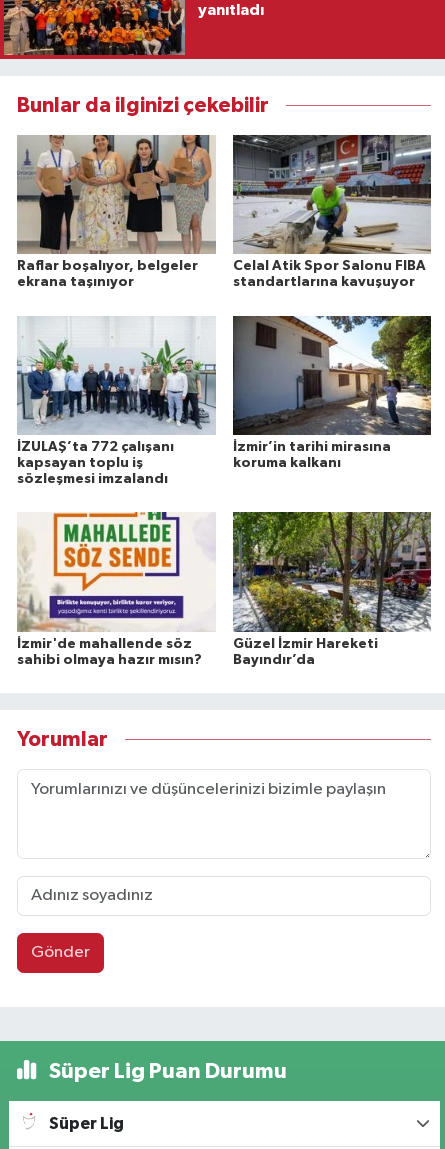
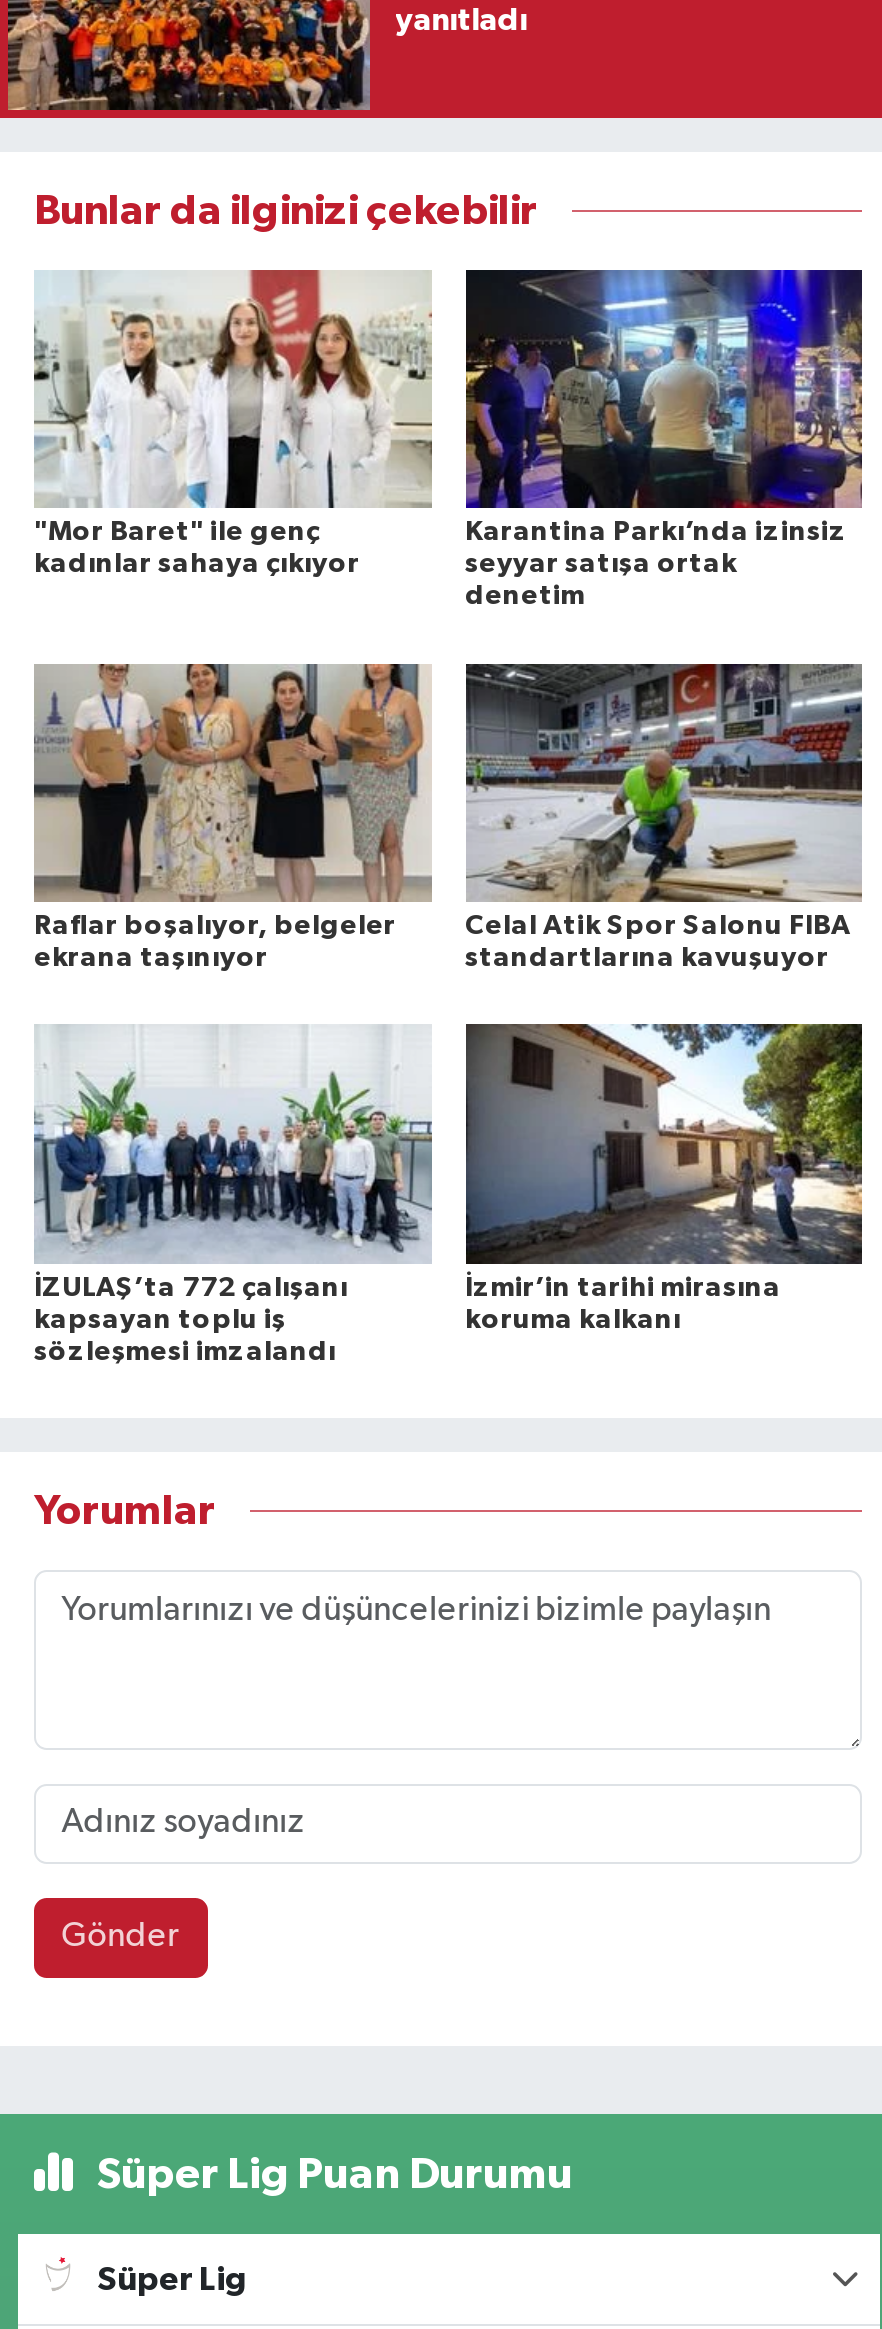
+ [image]
+ "Mor Baret" ile genç
+ kadınlar sahaya çıkıyor

+ [image]
+ Karantina Parkı’nda izinsiz
+ seyyar satışa ortak
+ denetim

moved down: [image] | Raflar boşalıyor, belgeler | ekrana taşınıyor | ... | İzmir’in tarihi mirasına | koruma kalkanı

- [image]
- İzmir'de mahallende söz
- sahibi olmaya hazır mısın?

- [image]
- Güzel İzmir Hareketi
- Bayındır’da
